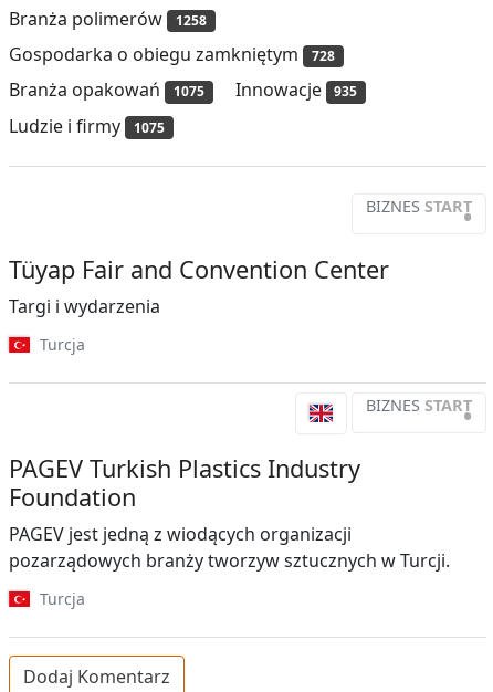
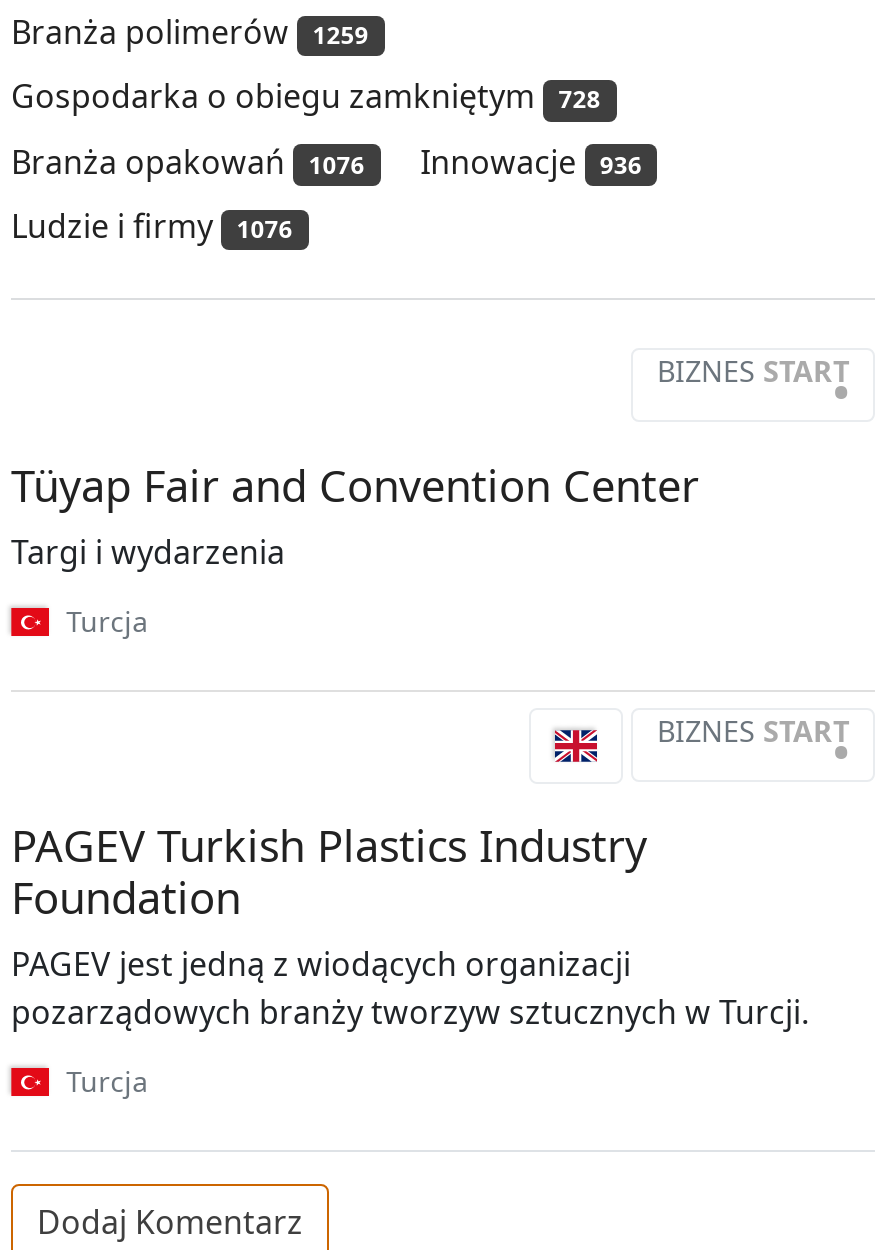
- Branża polimerów 1258
+ Branża polimerów 1259

- 1075
+ 1076

- 935
+ 936

- Ludzie i firmy 1075
+ Ludzie i firmy 1076
